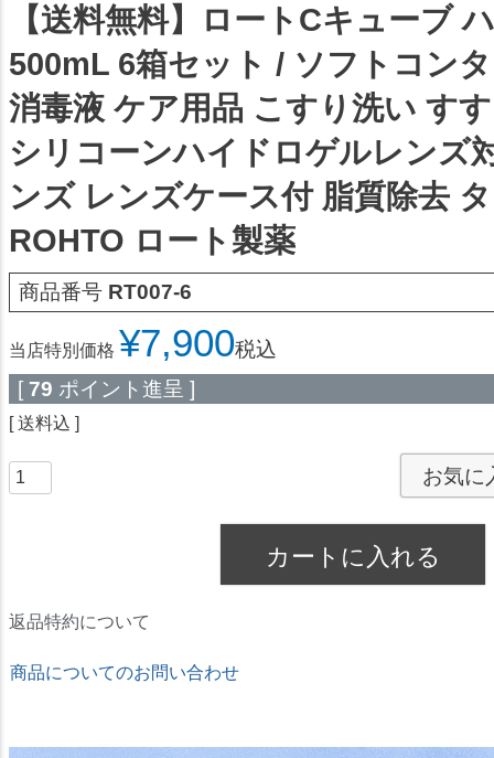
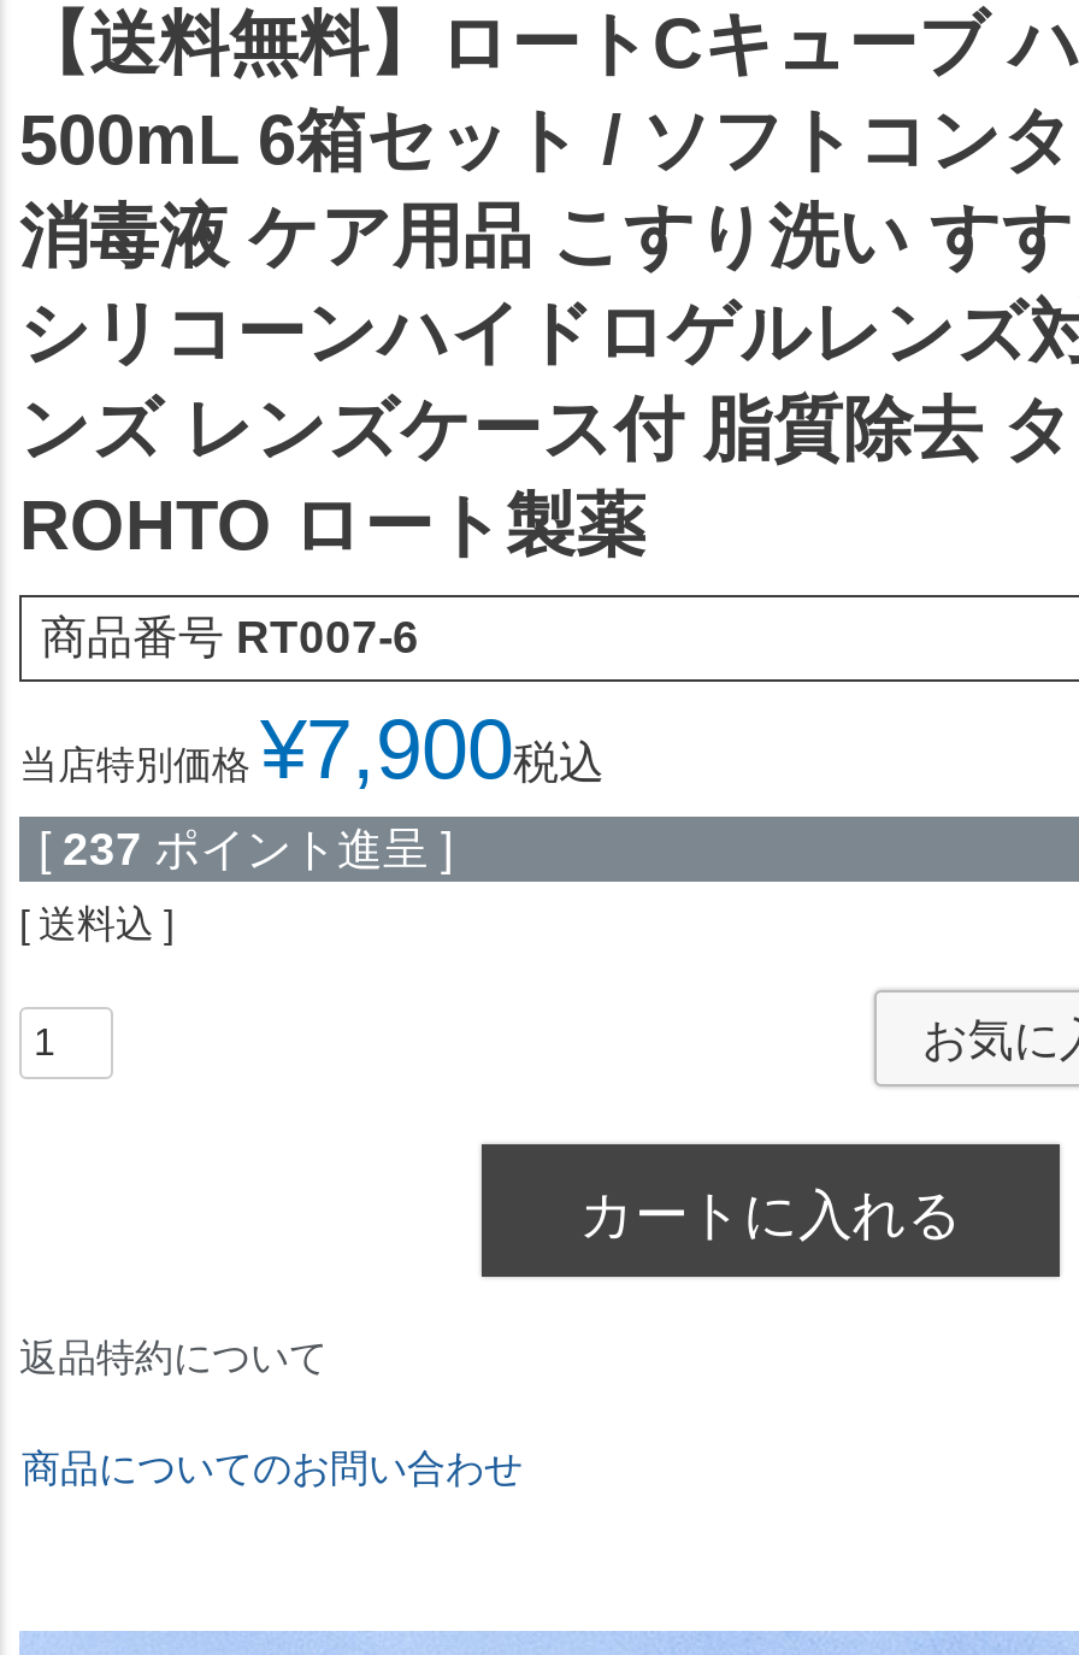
- [ 79 ポイント進呈 ]
+ [ 237 ポイント進呈 ]
